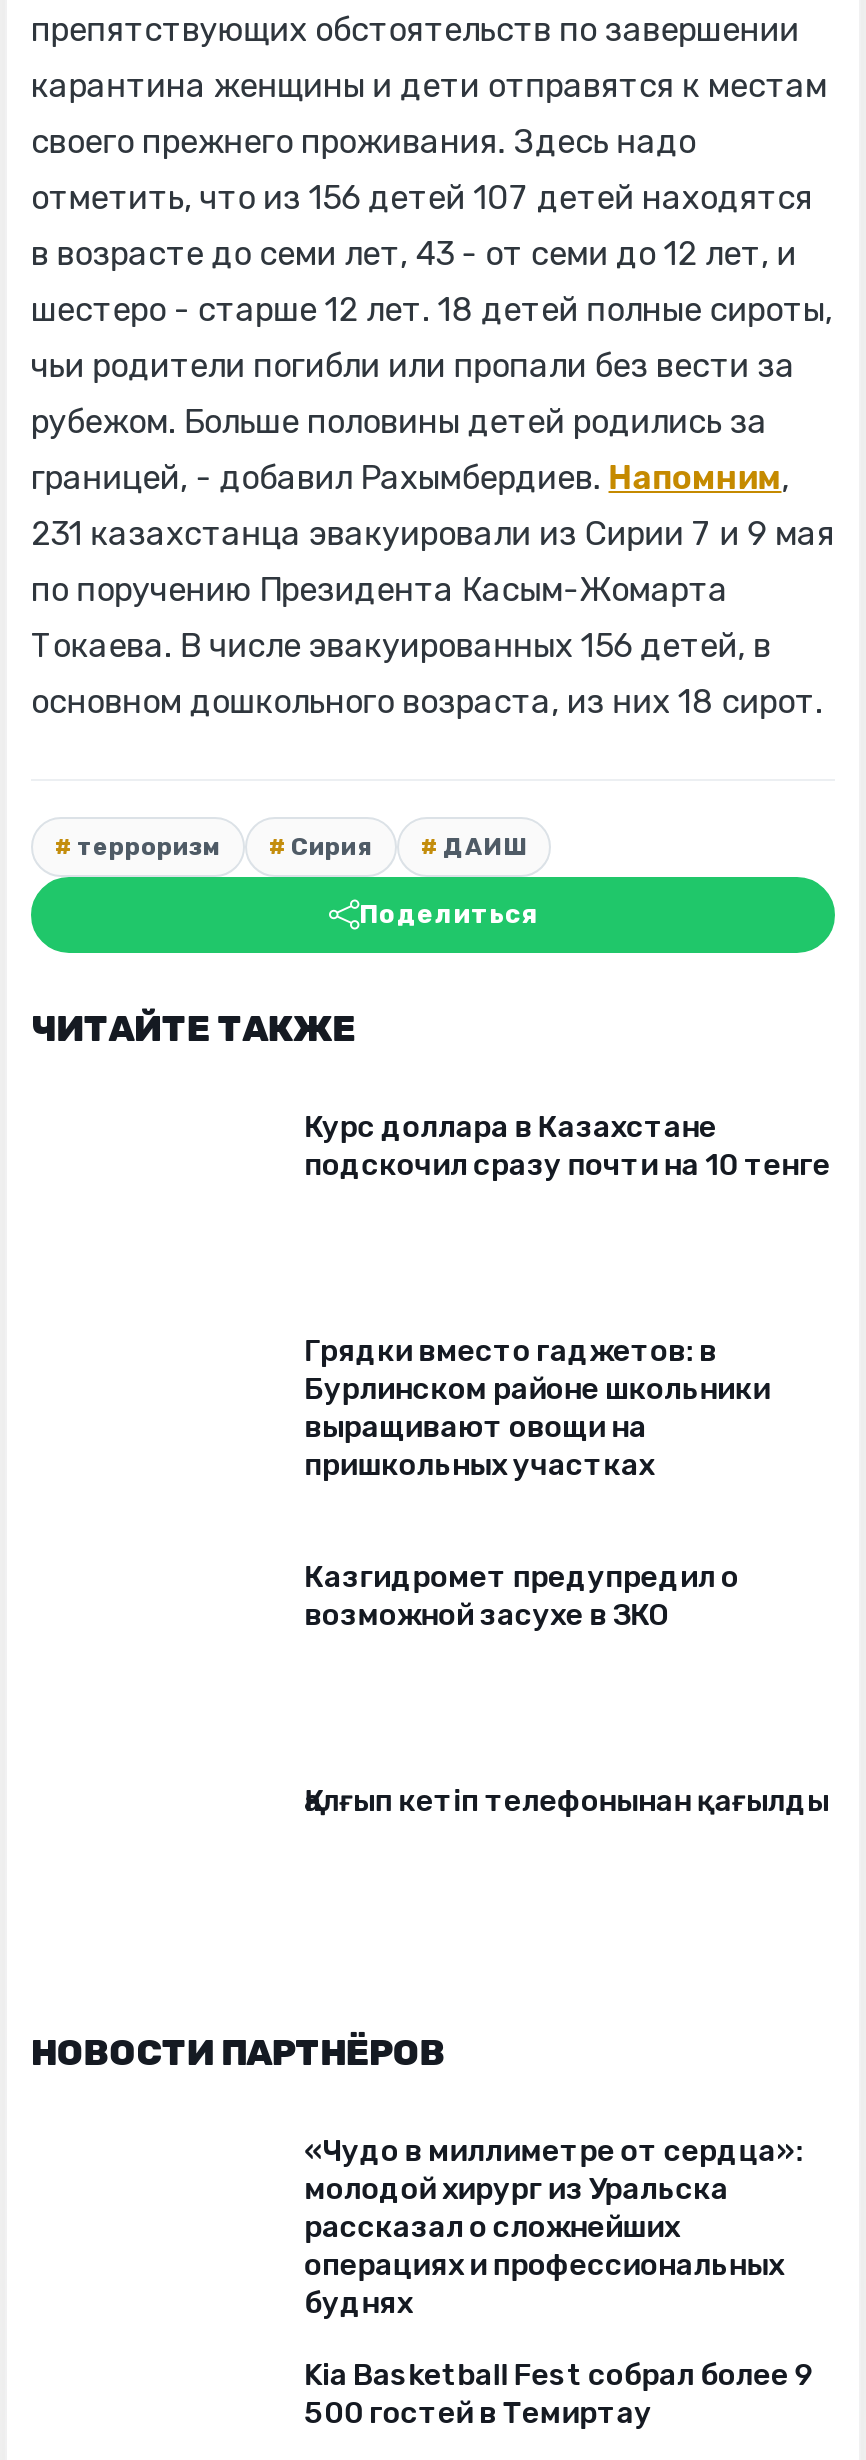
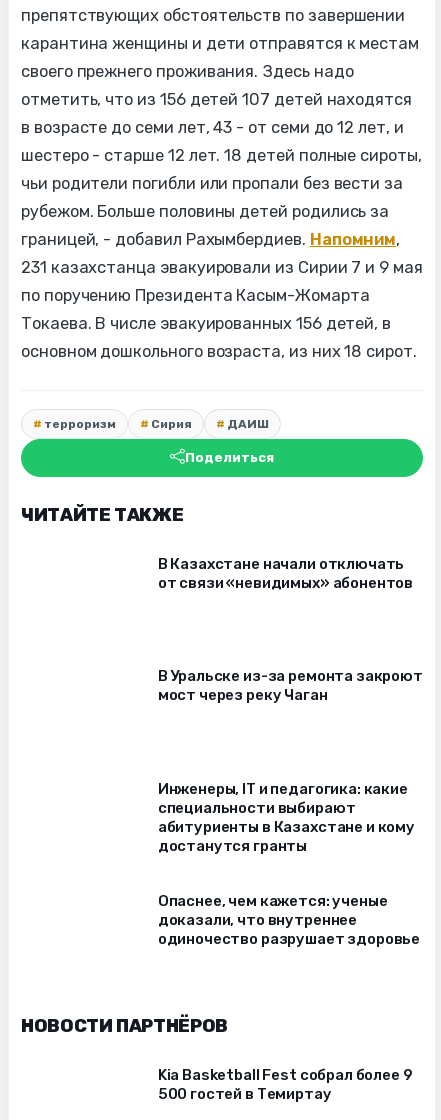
- Курс доллара в Казахстане
- подскочил сразу почти на 10 тенге
+ В Казахстане начали отключать
+ от связи «невидимых» абонентов

- Грядки вместо гаджетов: в
- Бурлинском районе школьники
- выращивают овощи на
- пришкольных участках
+ В Уральске из-за ремонта закроют
+ мост через реку Чаган

- Казгидромет предупредил о
- возможной засухе в ЗКО
+ Инженеры, IT и педагогика: какие
+ специальности выбирают
+ абитуриенты в Казахстане и кому
+ достанутся гранты

- Қалғып кетіп телефонынан қағылды
+ Опаснее, чем кажется: ученые
+ доказали, что внутреннее
+ одиночество разрушает здоровье

- «Чудо в миллиметре от сердца»:
- молодой хирург из Уральска
- рассказал о сложнейших
- операциях и профессиональных
- буднях
